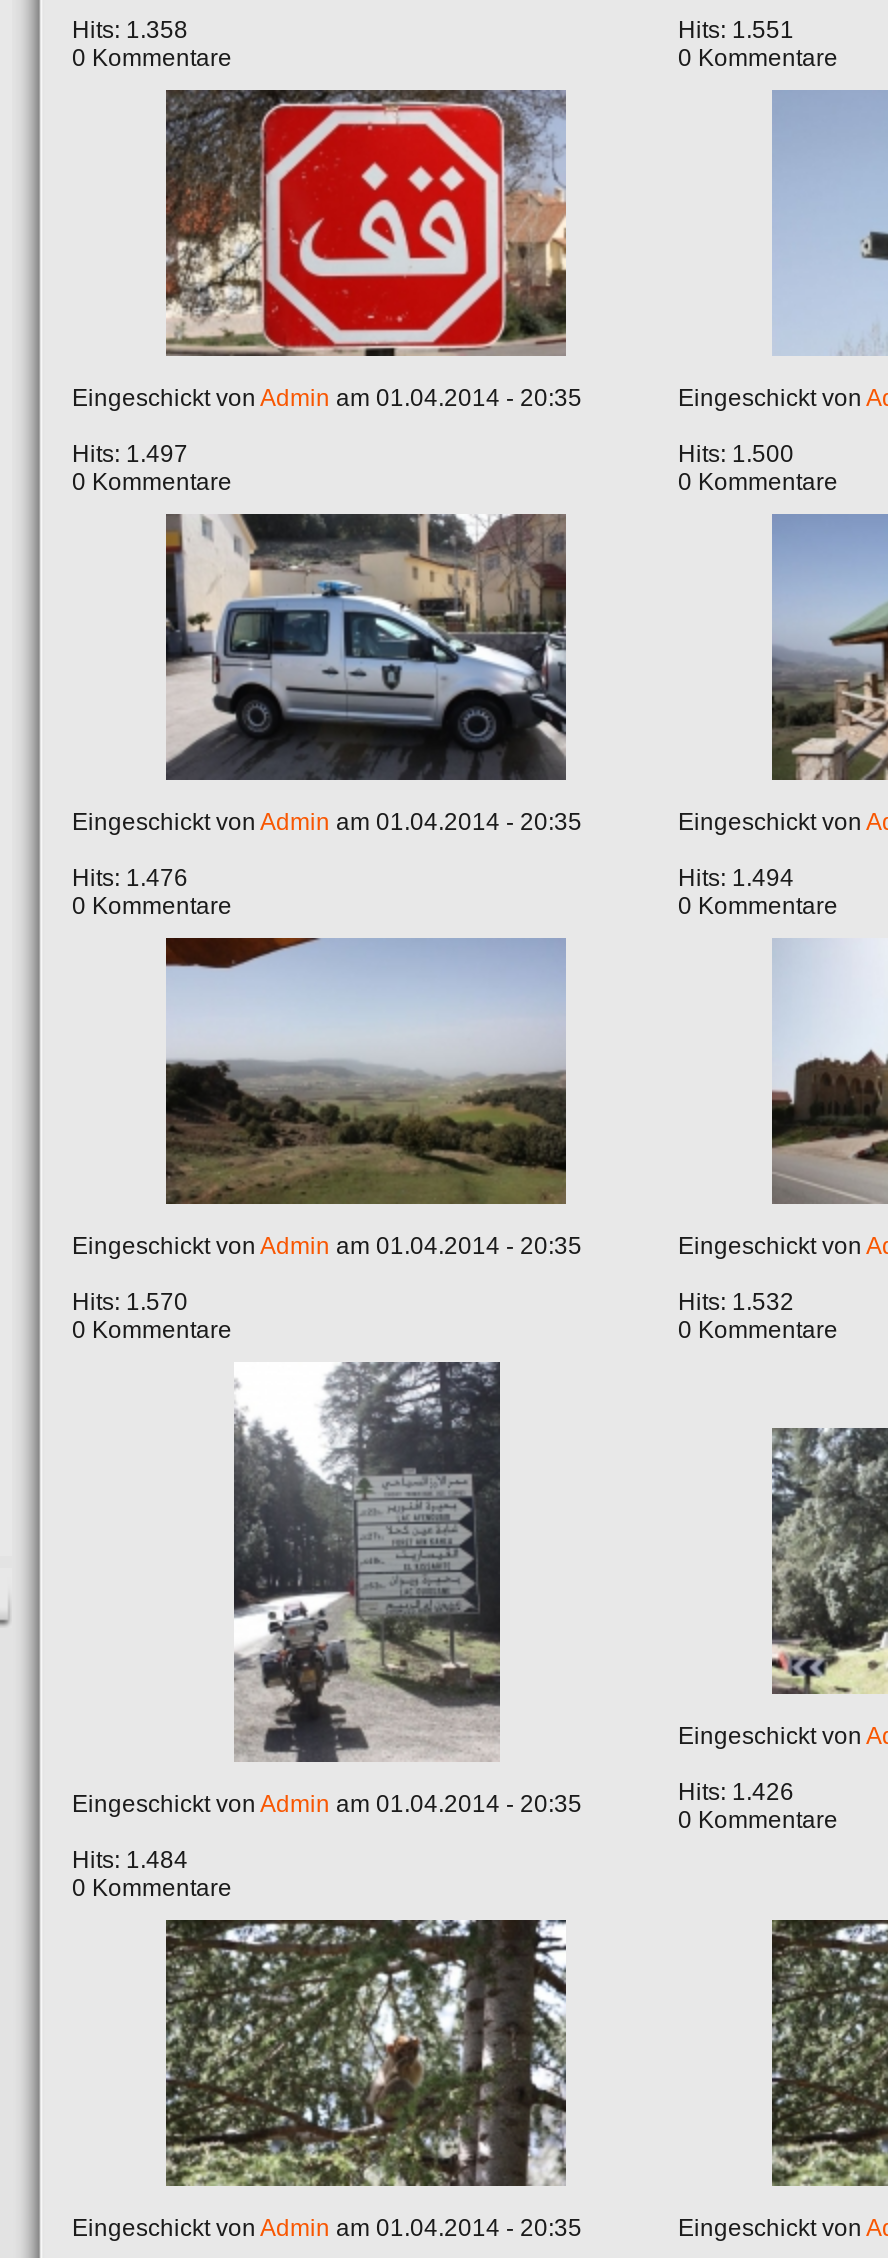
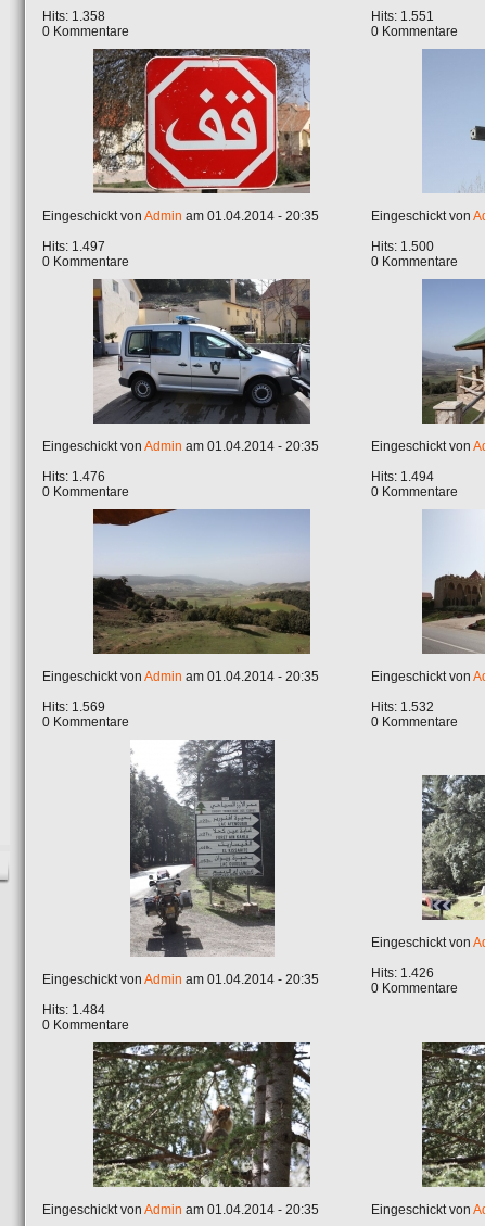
- Hits: 1.570
+ Hits: 1.569
